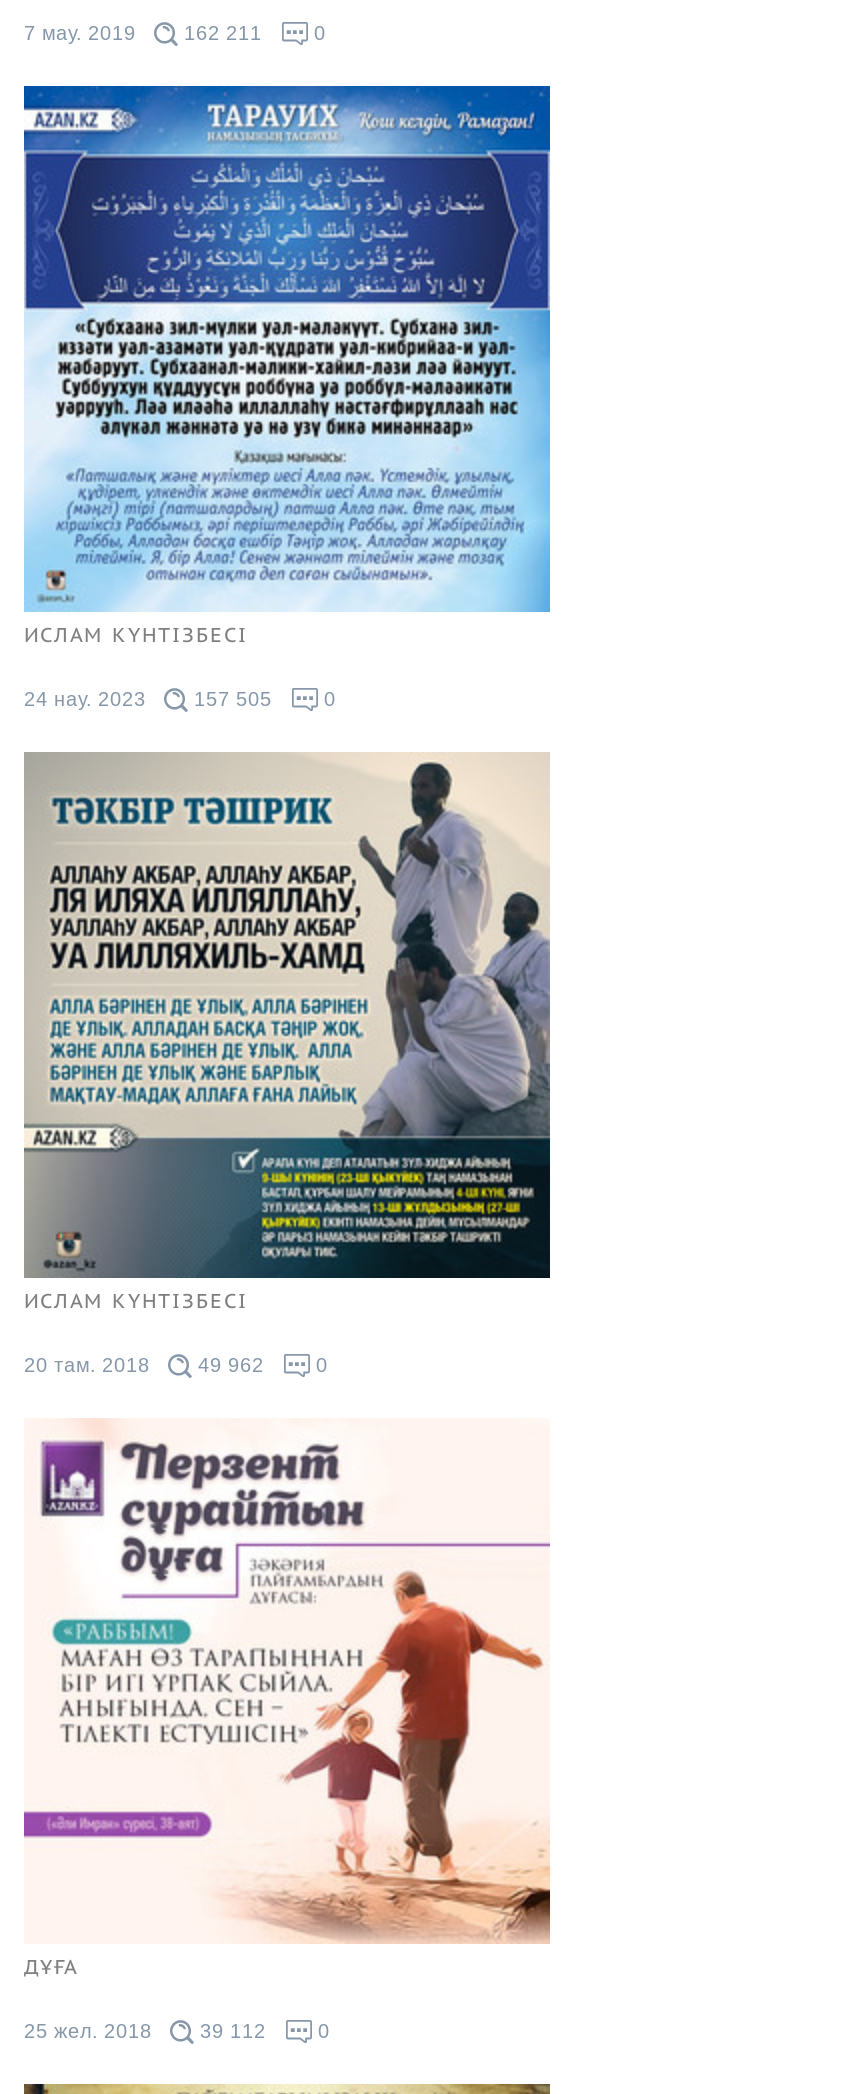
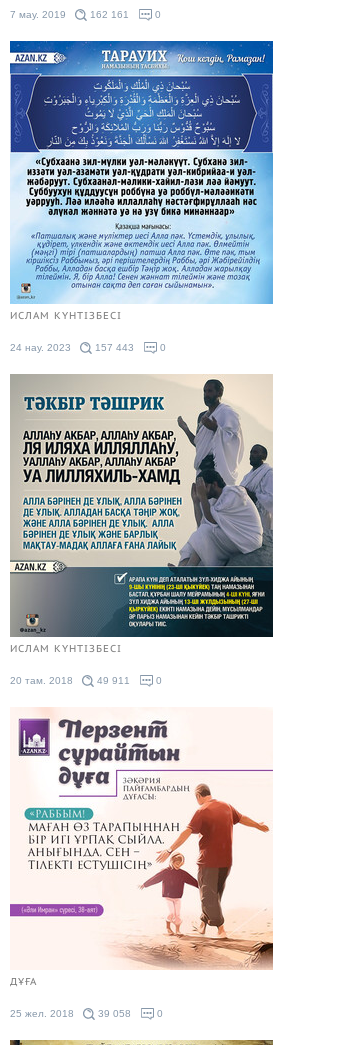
- 7 мау. 2019 162 211
+ 7 мау. 2019 162 161

- 24 нау. 2023 157 505
+ 24 нау. 2023 157 443

- 20 там. 2018 49 962
+ 20 там. 2018 49 911

- 25 жел. 2018 39 112
+ 25 жел. 2018 39 058
